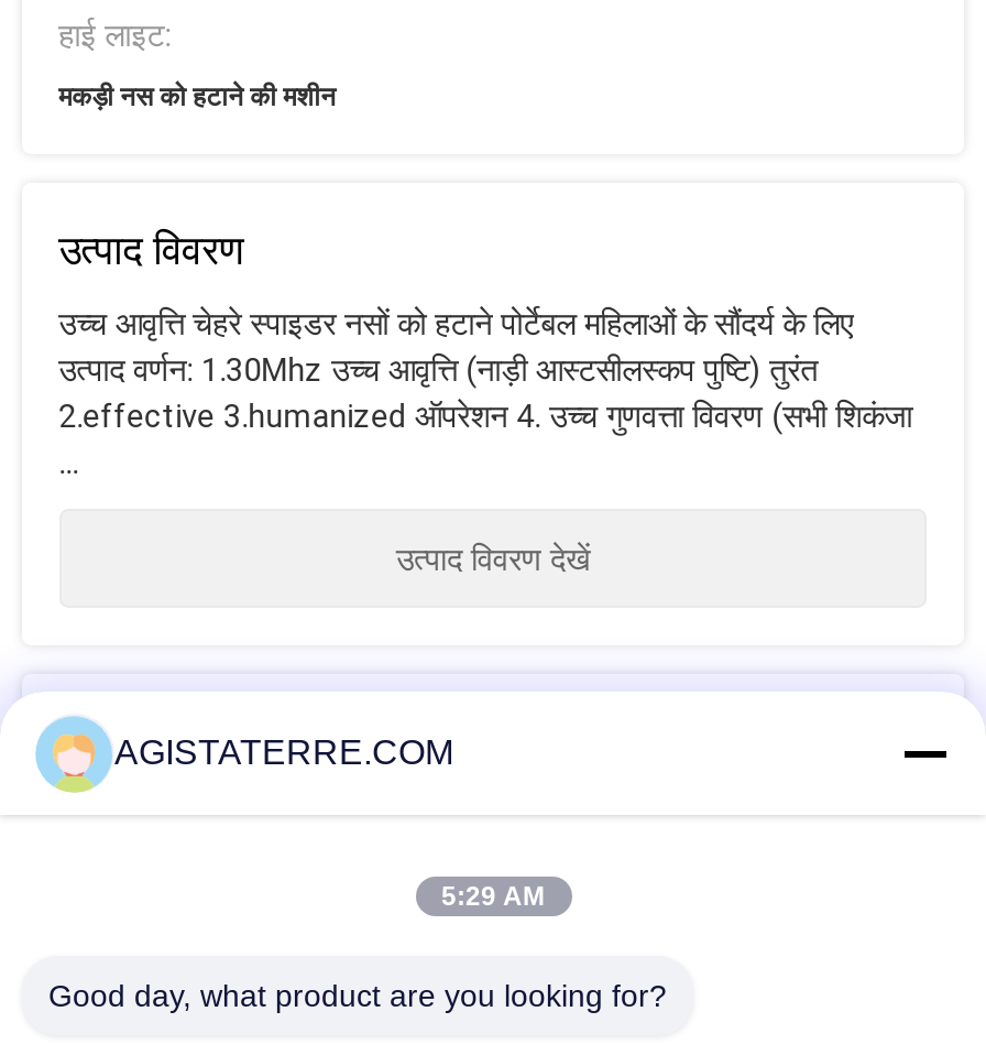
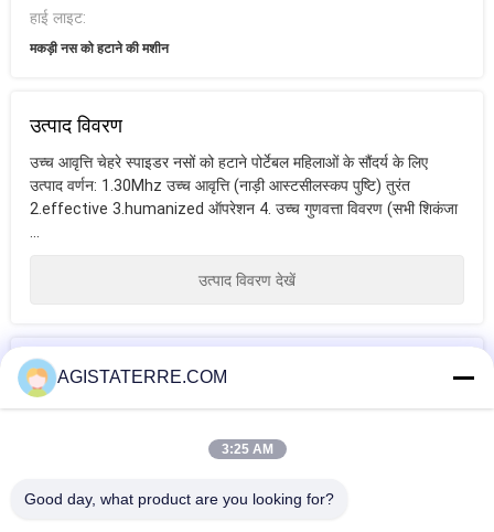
- 5:29 AM
+ 3:25 AM
